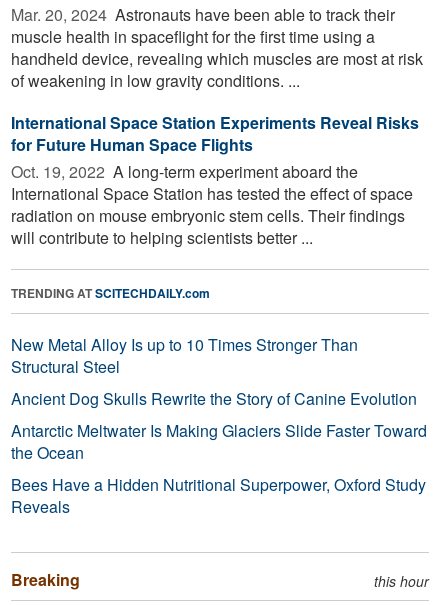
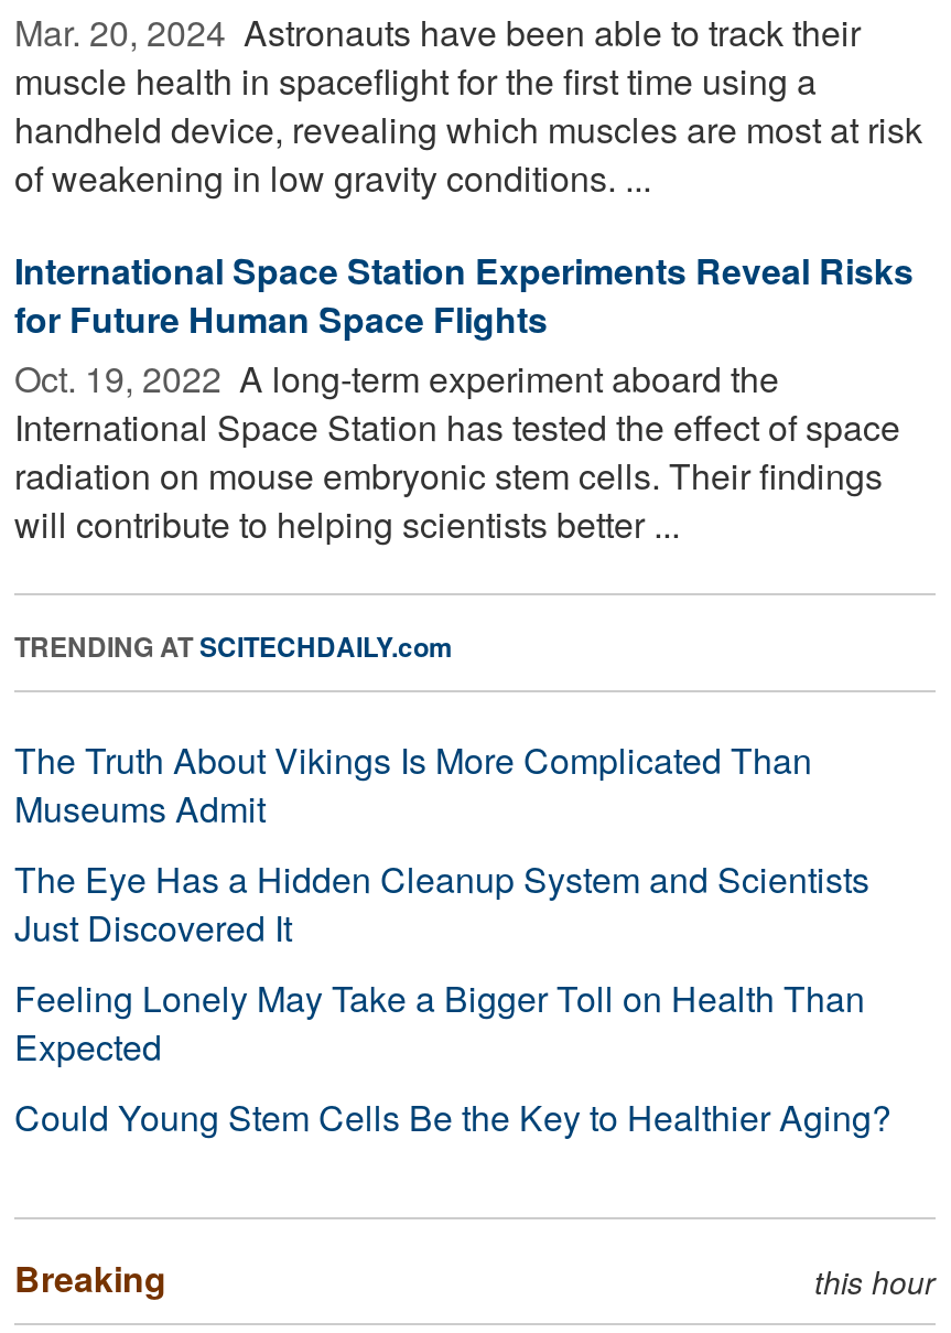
- New Metal Alloy Is up to 10 Times Stronger Than
- Structural Steel
- Ancient Dog Skulls Rewrite the Story of Canine Evolution
- Antarctic Meltwater Is Making Glaciers Slide Faster Toward
- the Ocean
- Bees Have a Hidden Nutritional Superpower, Oxford Study
- Reveals
+ The Truth About Vikings Is More Complicated Than
+ Museums Admit
+ The Eye Has a Hidden Cleanup System and Scientists
+ Just Discovered It
+ Feeling Lonely May Take a Bigger Toll on Health Than
+ Expected
+ Could Young Stem Cells Be the Key to Healthier Aging?
